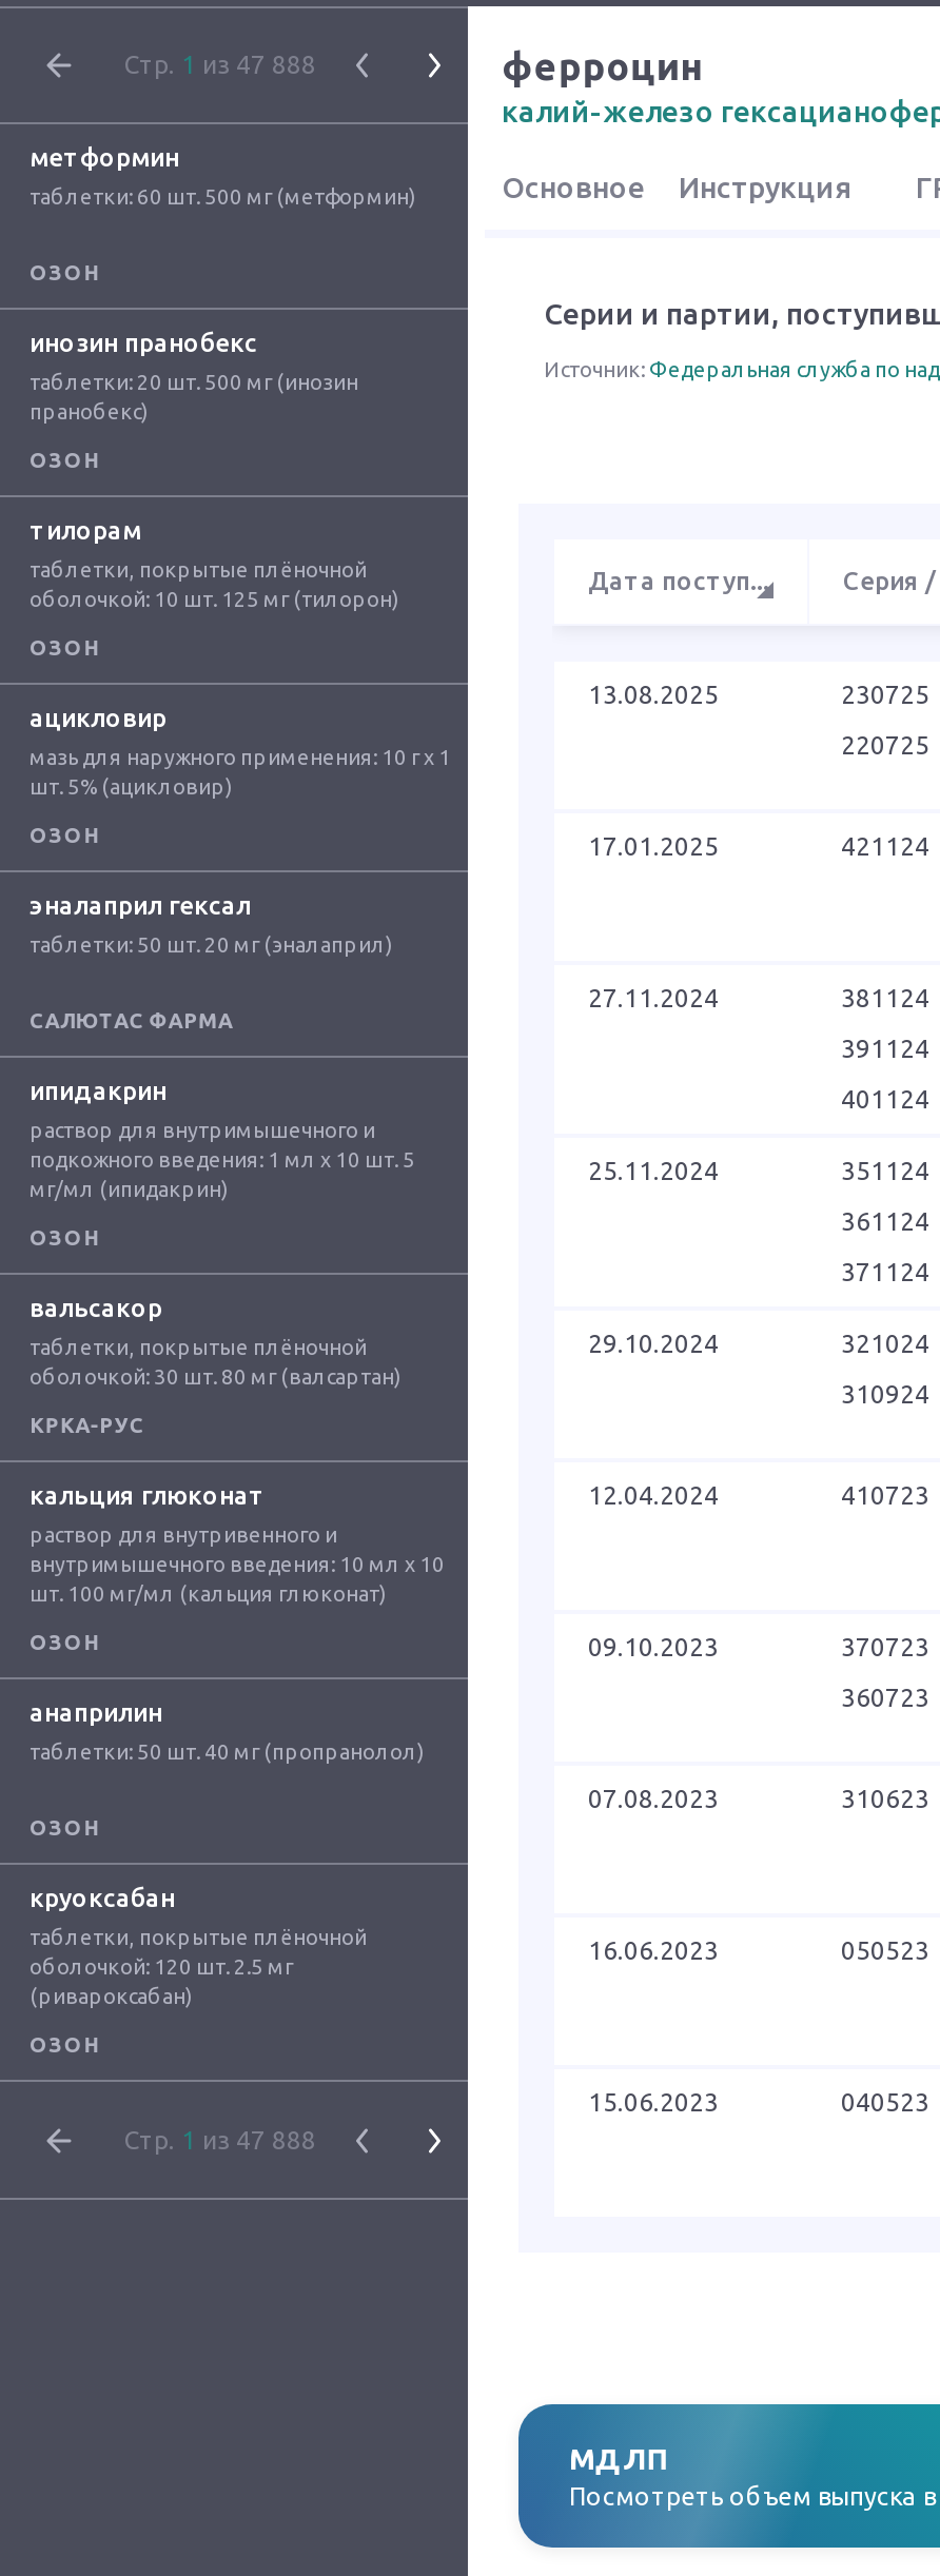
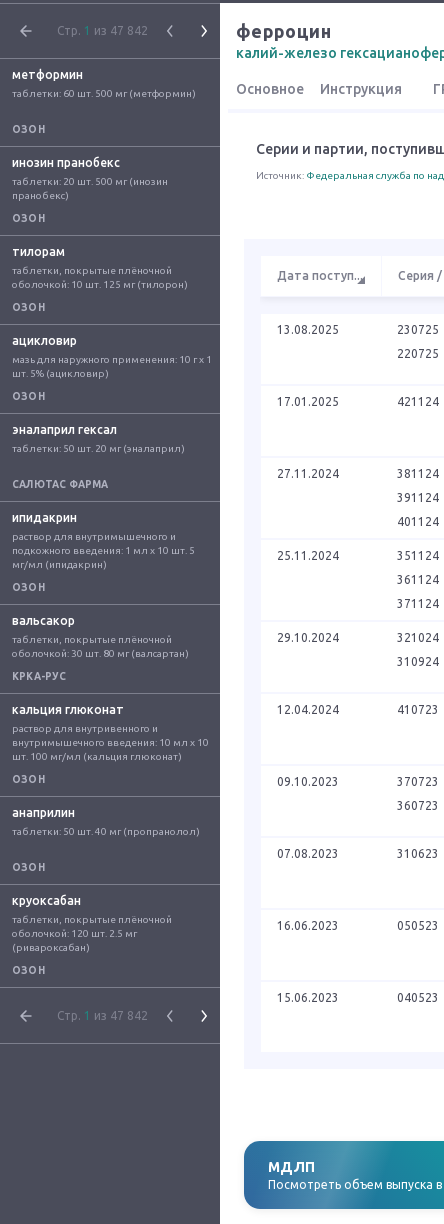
- Стр. 1 из 47 888
+ Стр. 1 из 47 842

- Стр. 1 из 47 888
+ Стр. 1 из 47 842
